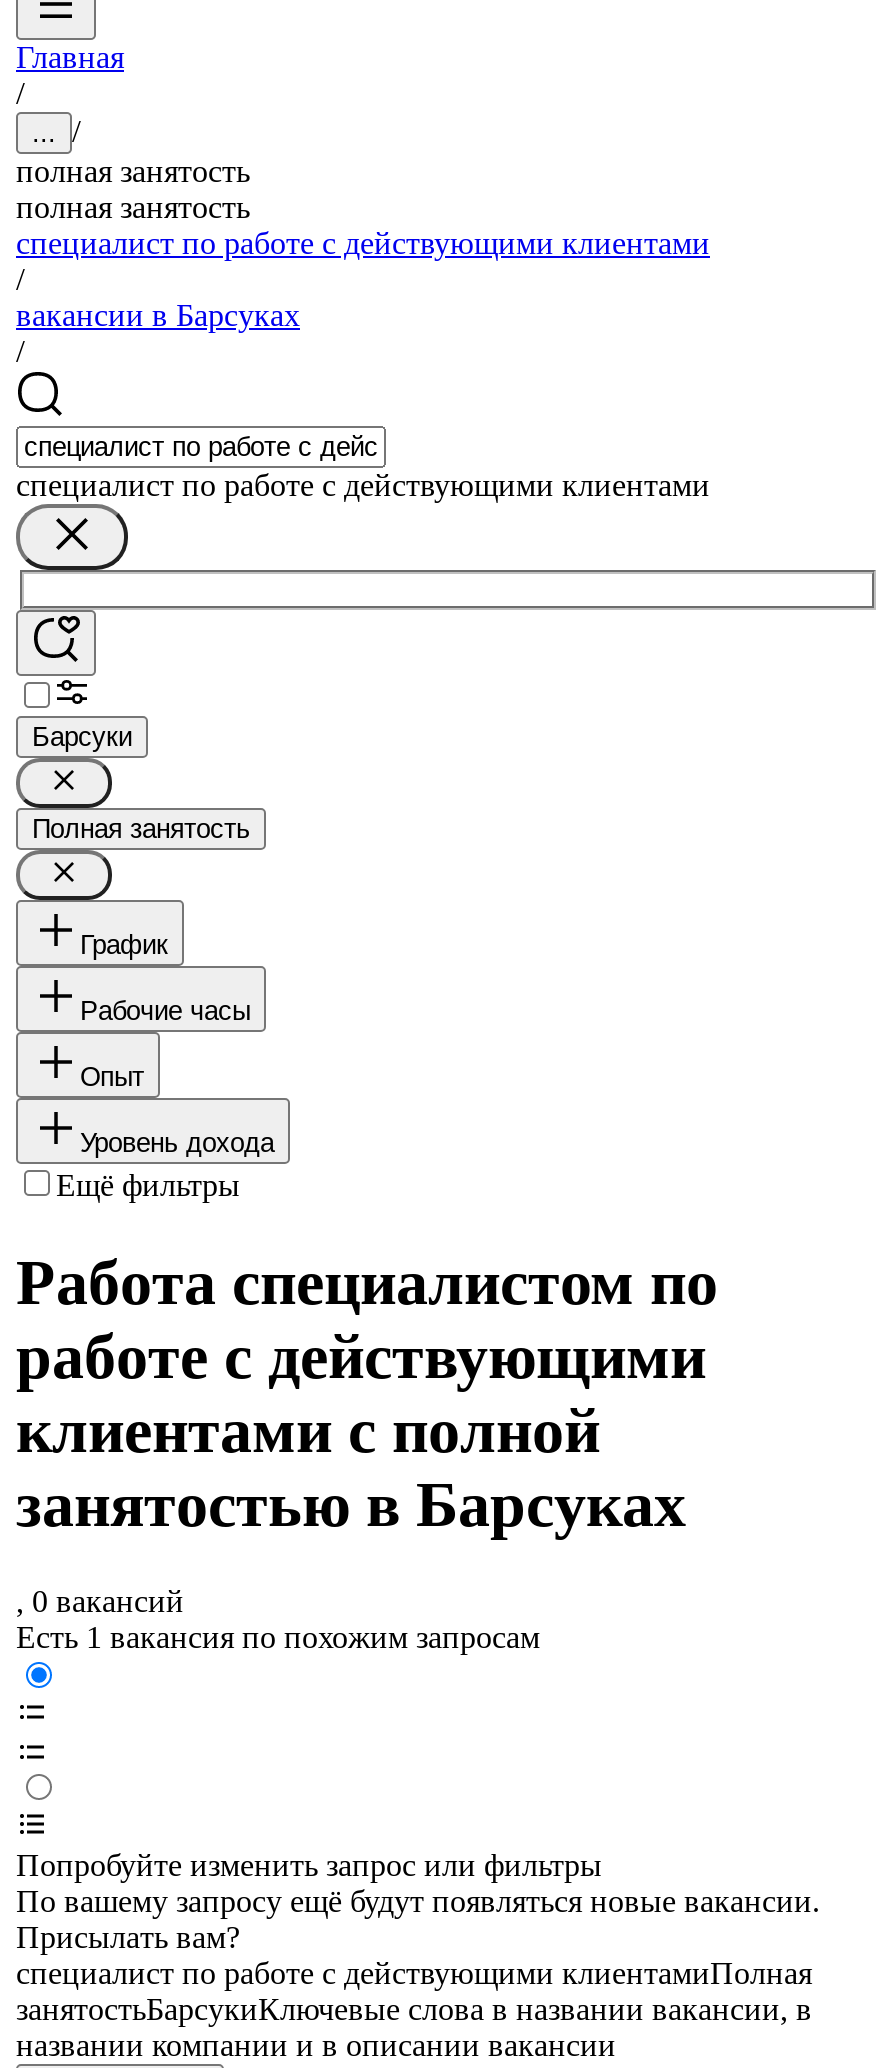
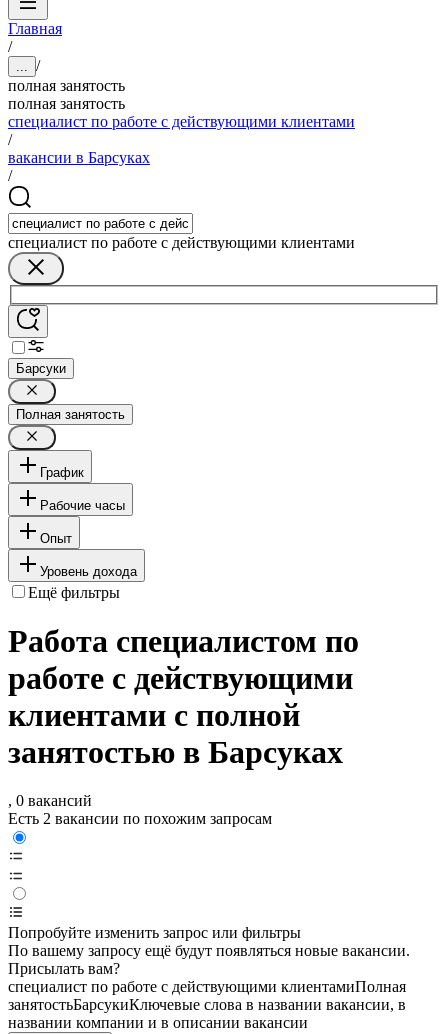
- Есть 1 вакансия по похожим запросам
+ Есть 2 вакансии по похожим запросам
